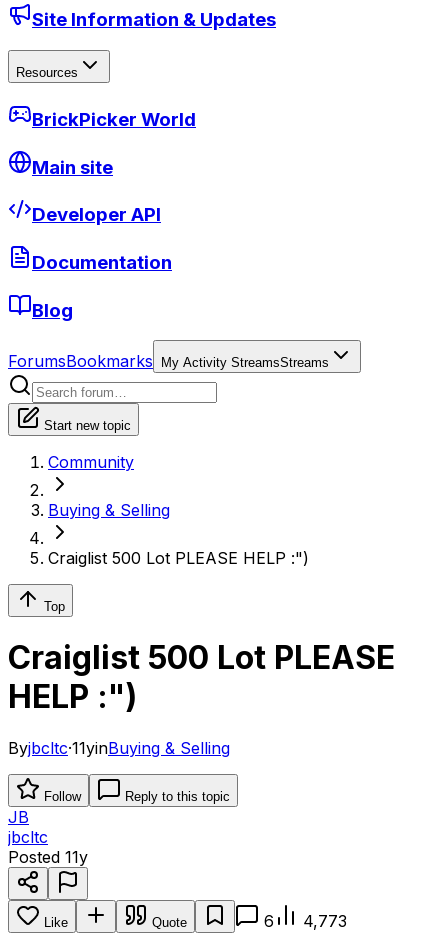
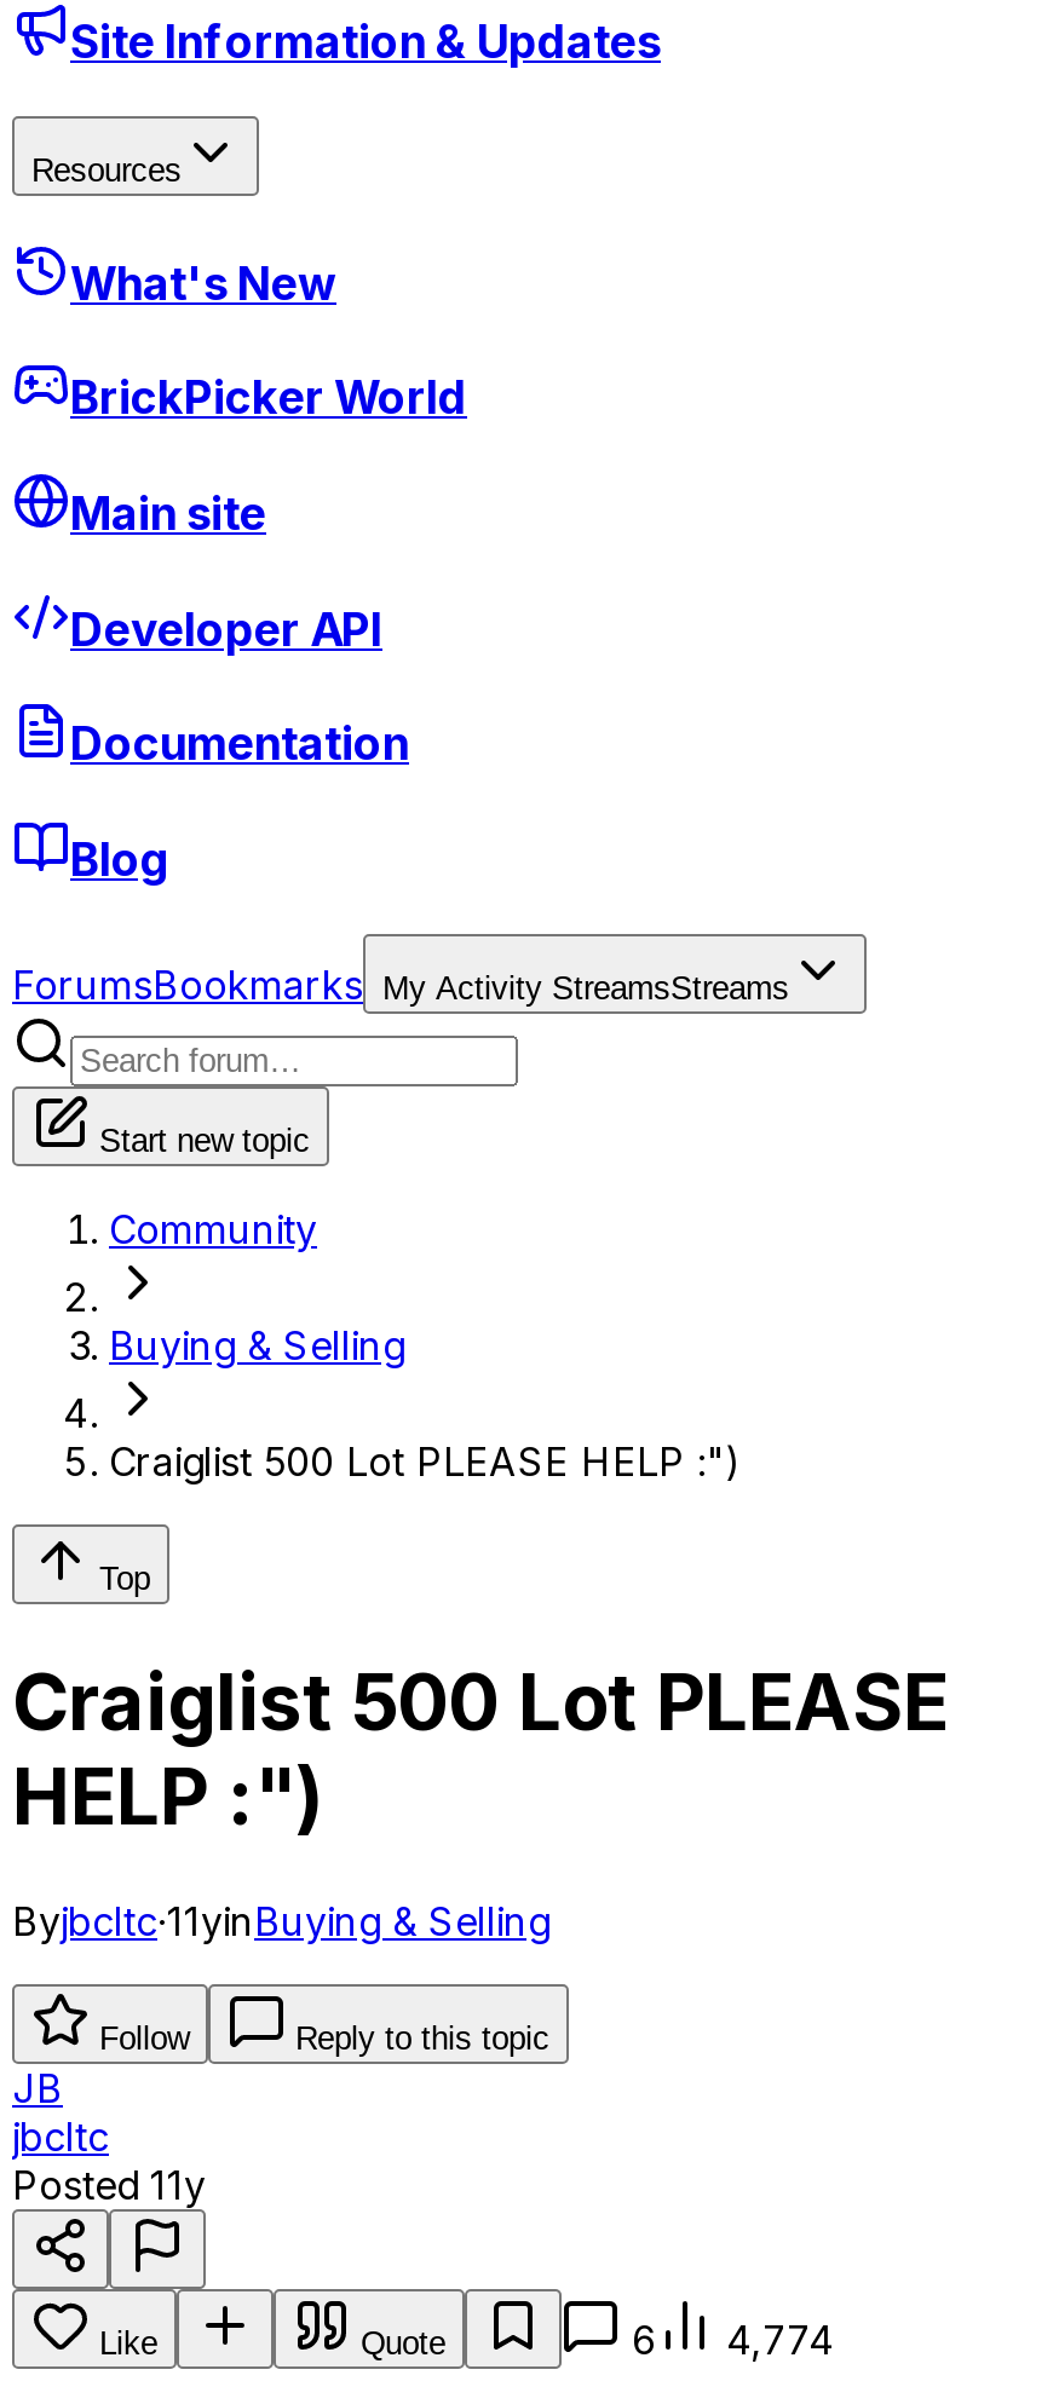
+ What's New

- 6 4,773
+ 6 4,774
